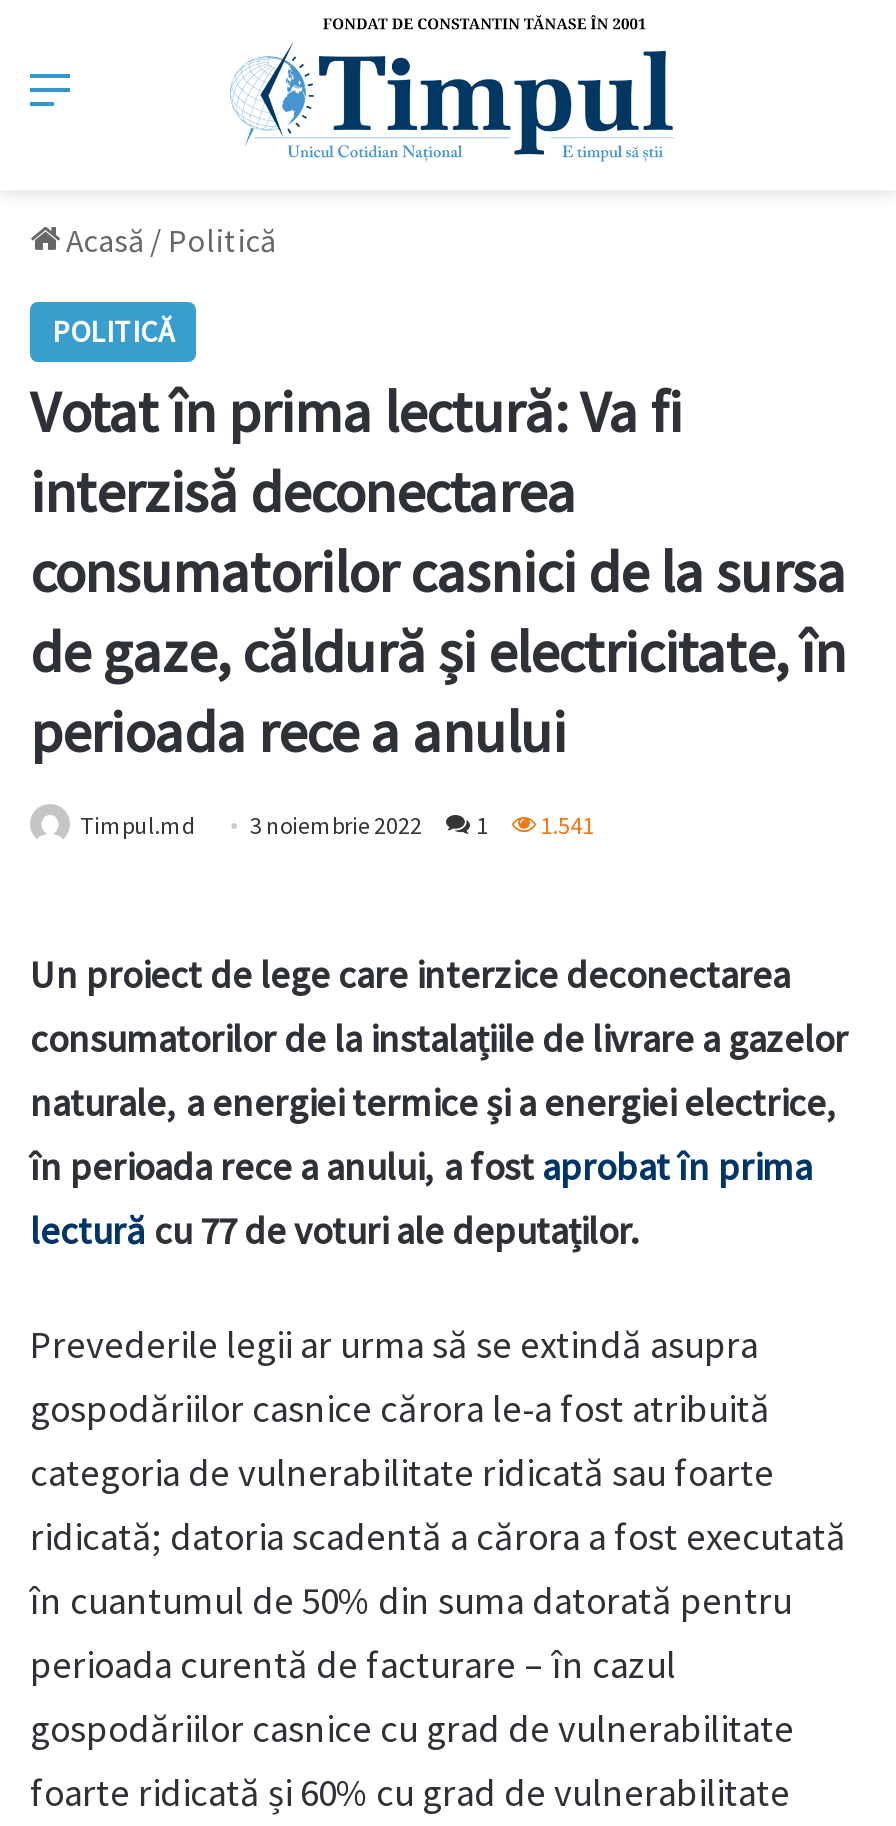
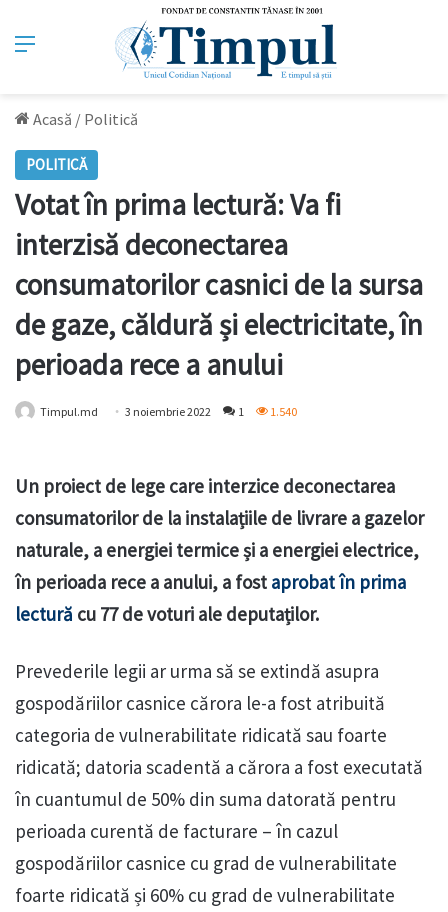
- Timpul.md 3 noiembrie 2022 1 1.541
+ Timpul.md 3 noiembrie 2022 1 1.540
